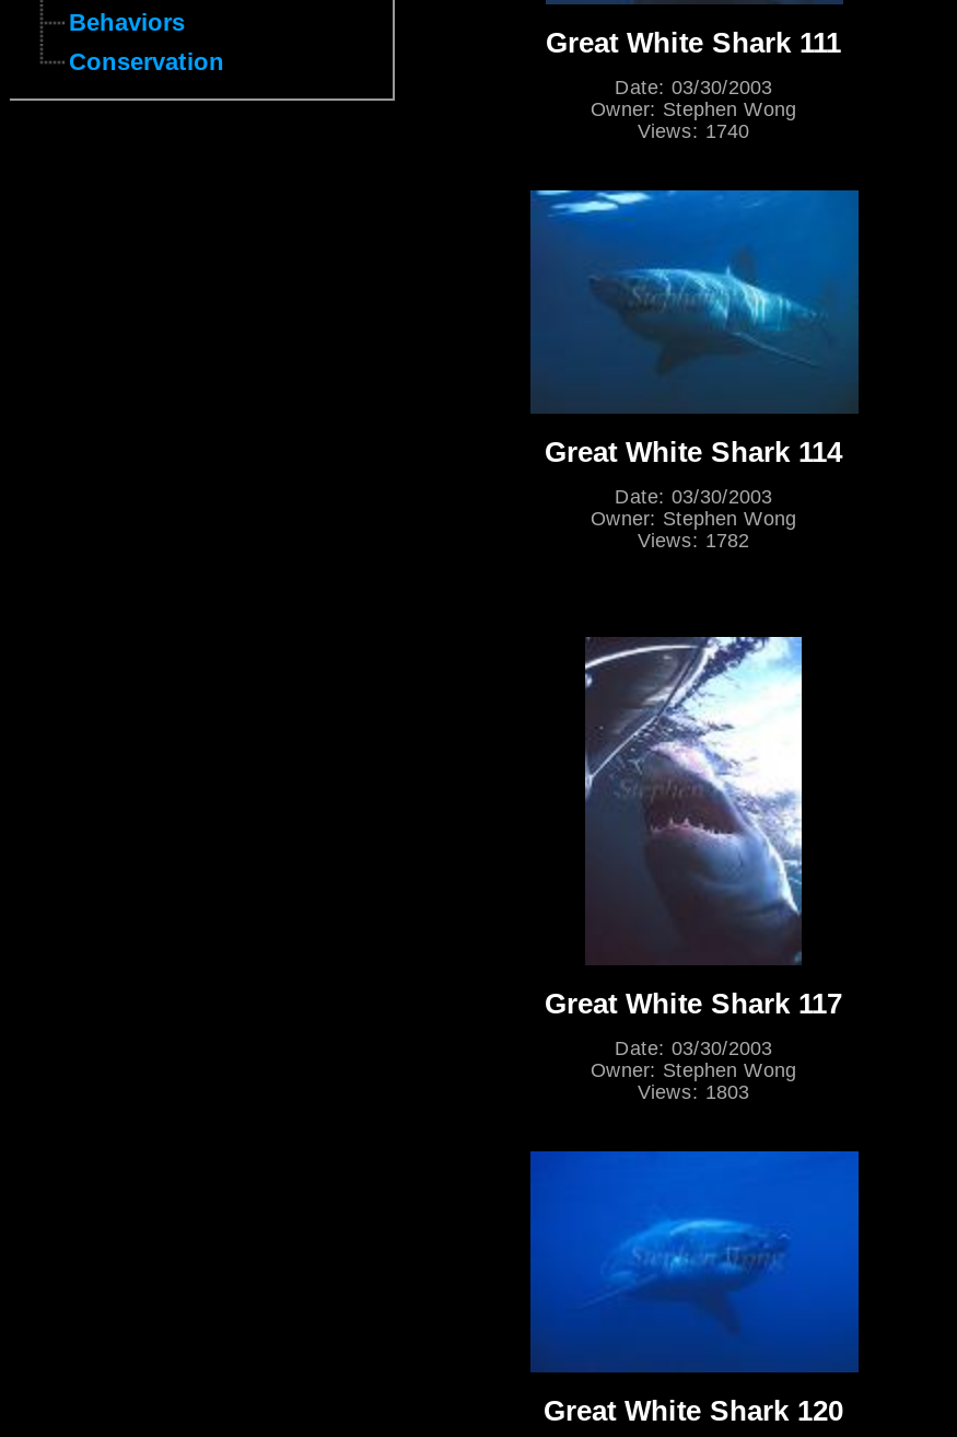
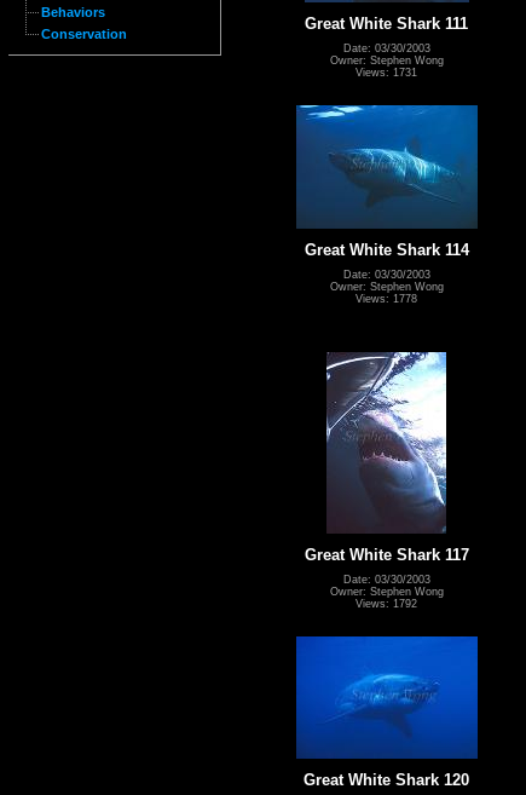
- Views: 1740
+ Views: 1731

- Views: 1782
+ Views: 1778

- Views: 1803
+ Views: 1792
